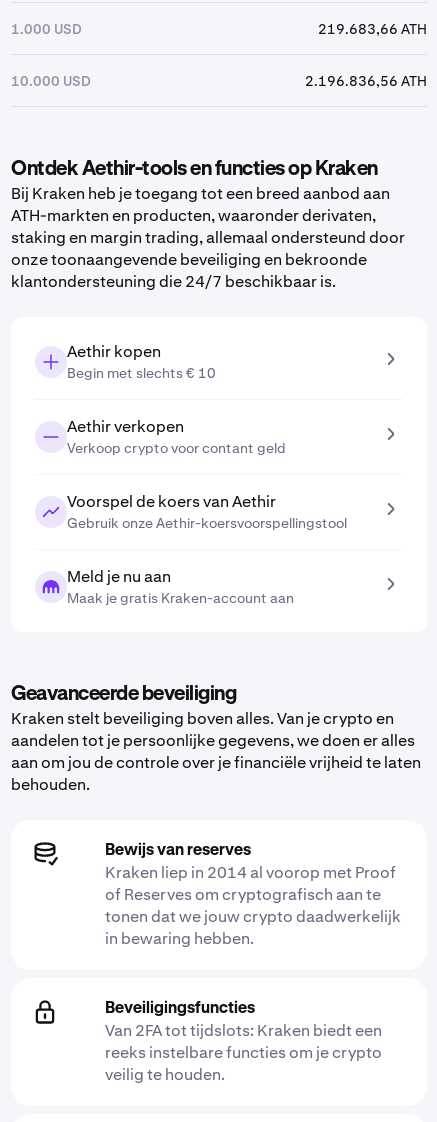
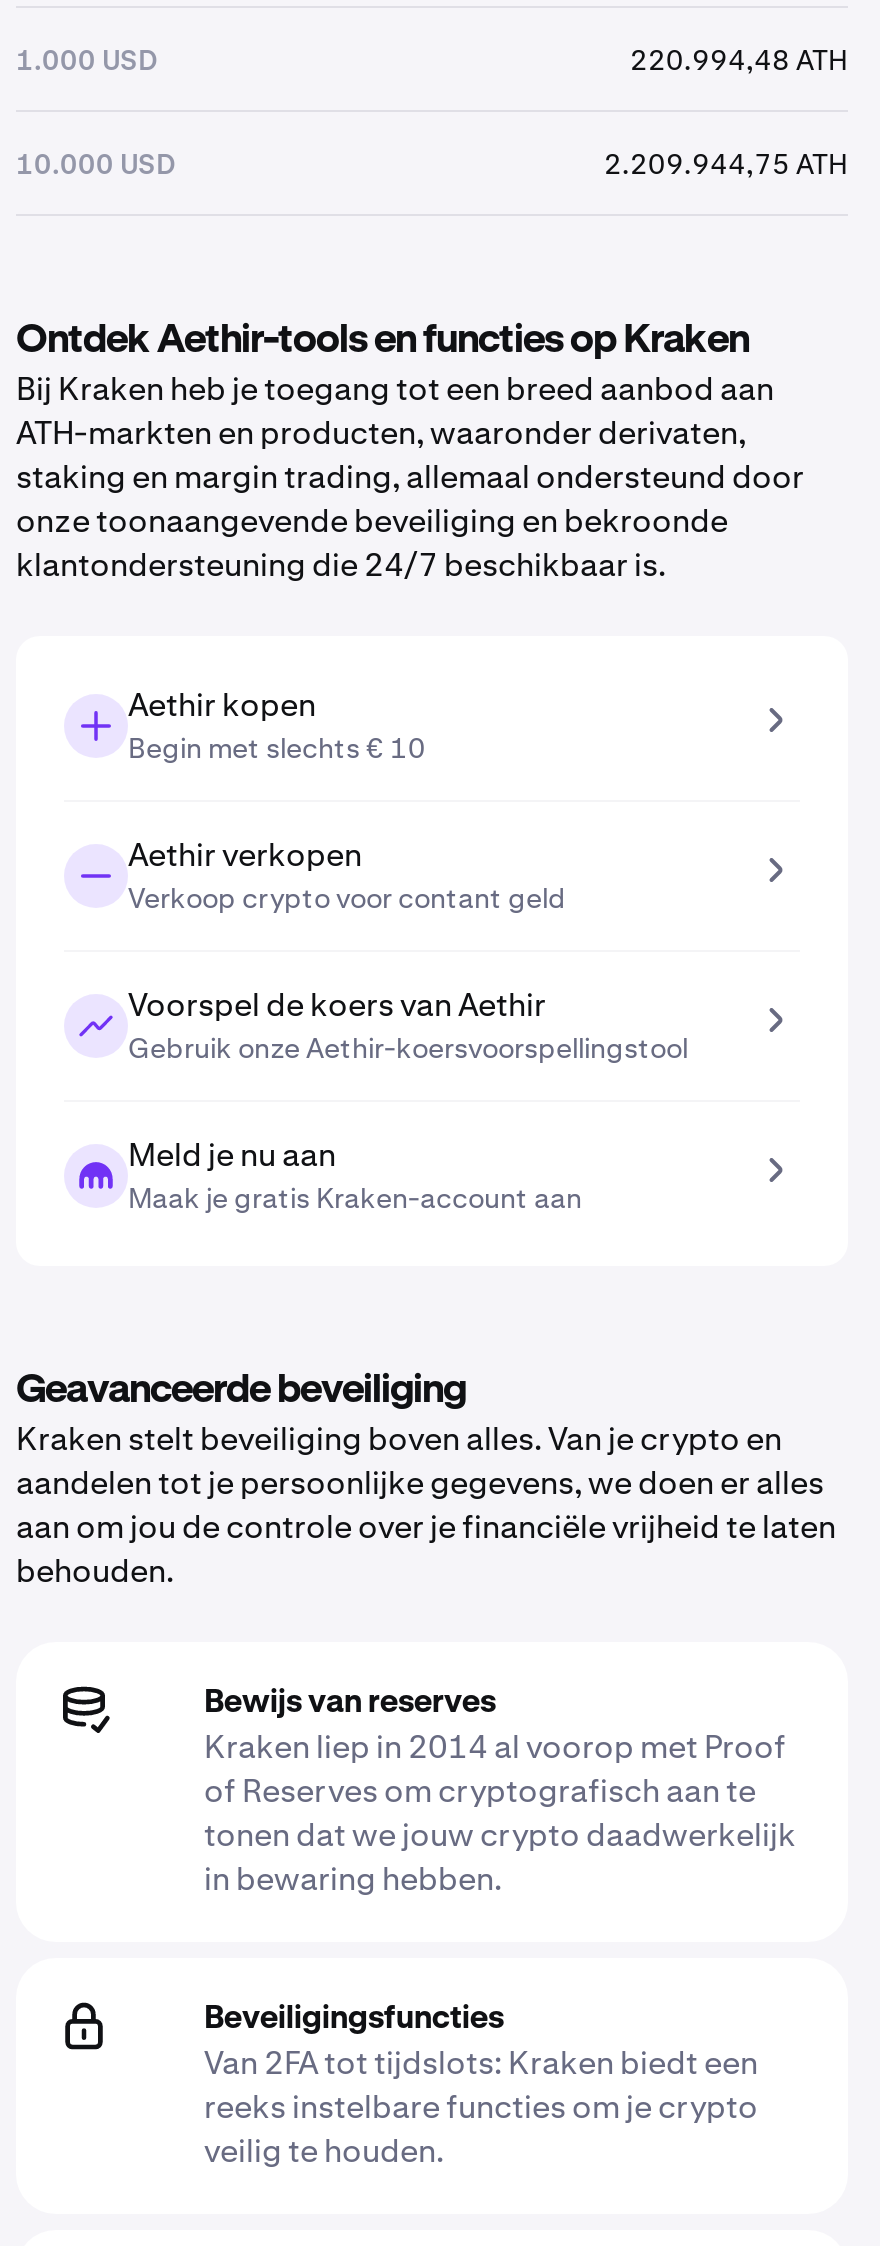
- 219.683,66 ATH
+ 220.994,48 ATH

- 2.196.836,56 ATH
+ 2.209.944,75 ATH
